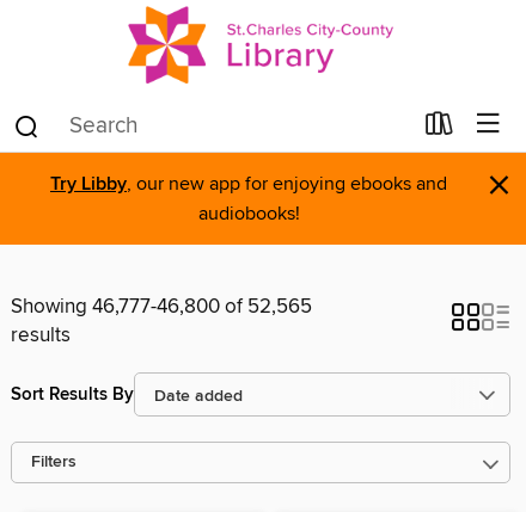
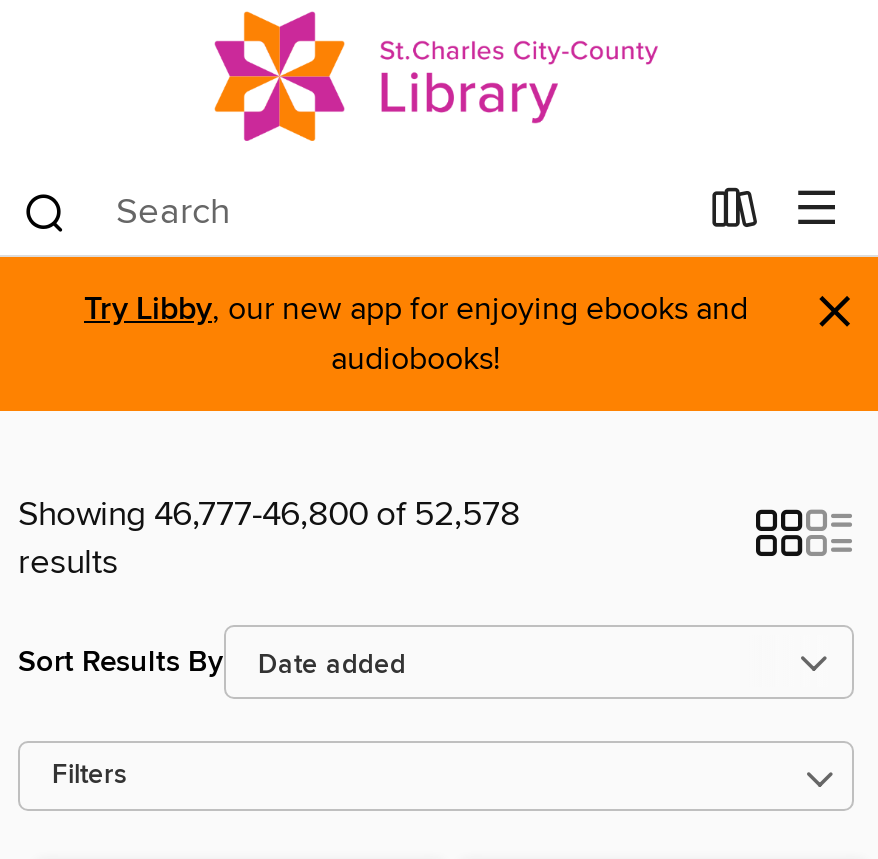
- Showing 46,777-46,800 of 52,565
+ Showing 46,777-46,800 of 52,578
